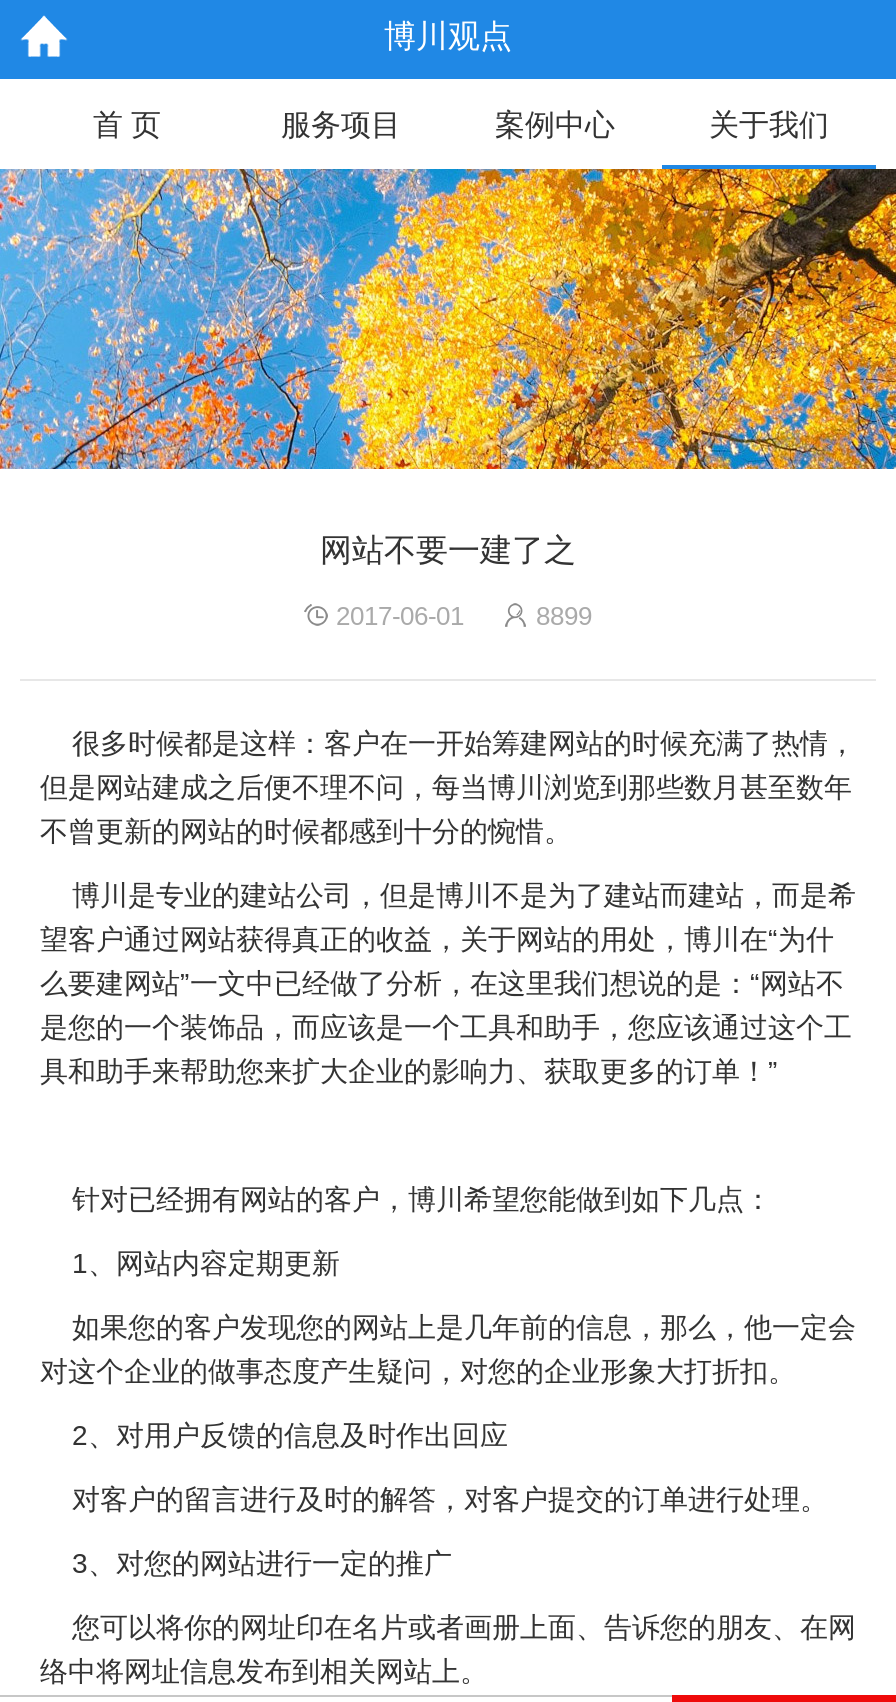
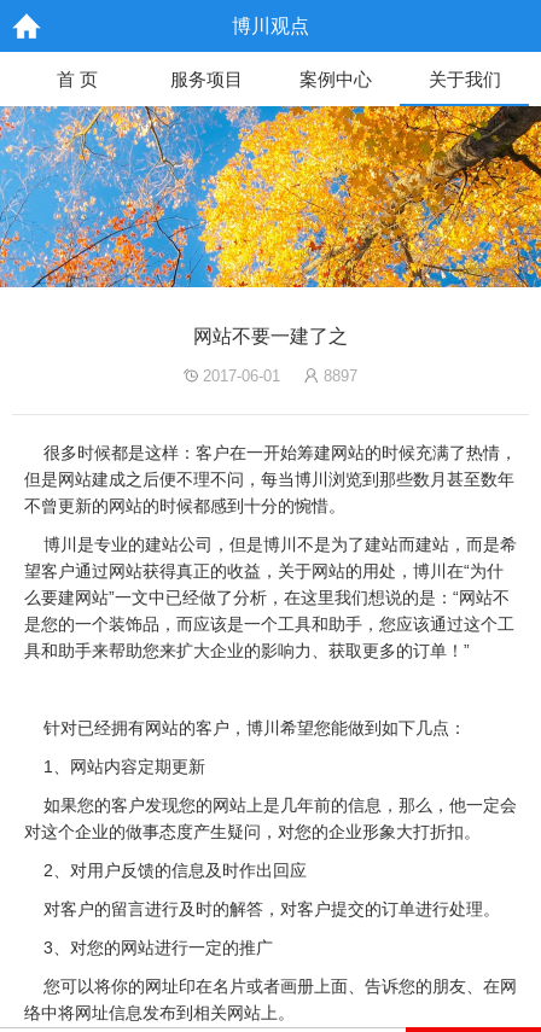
- 8899
+ 8897
